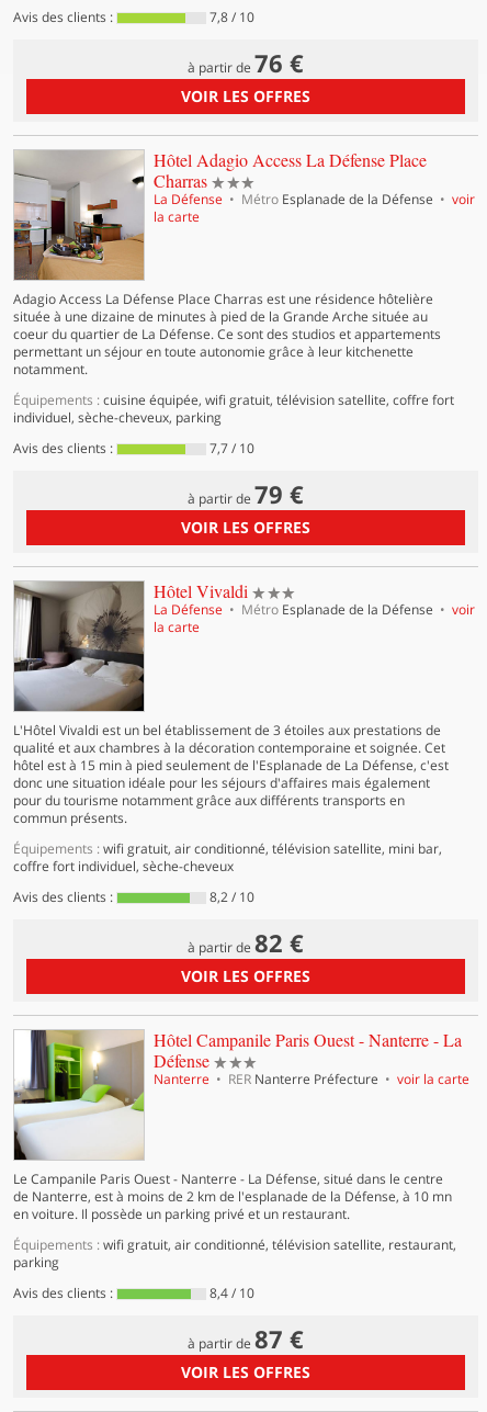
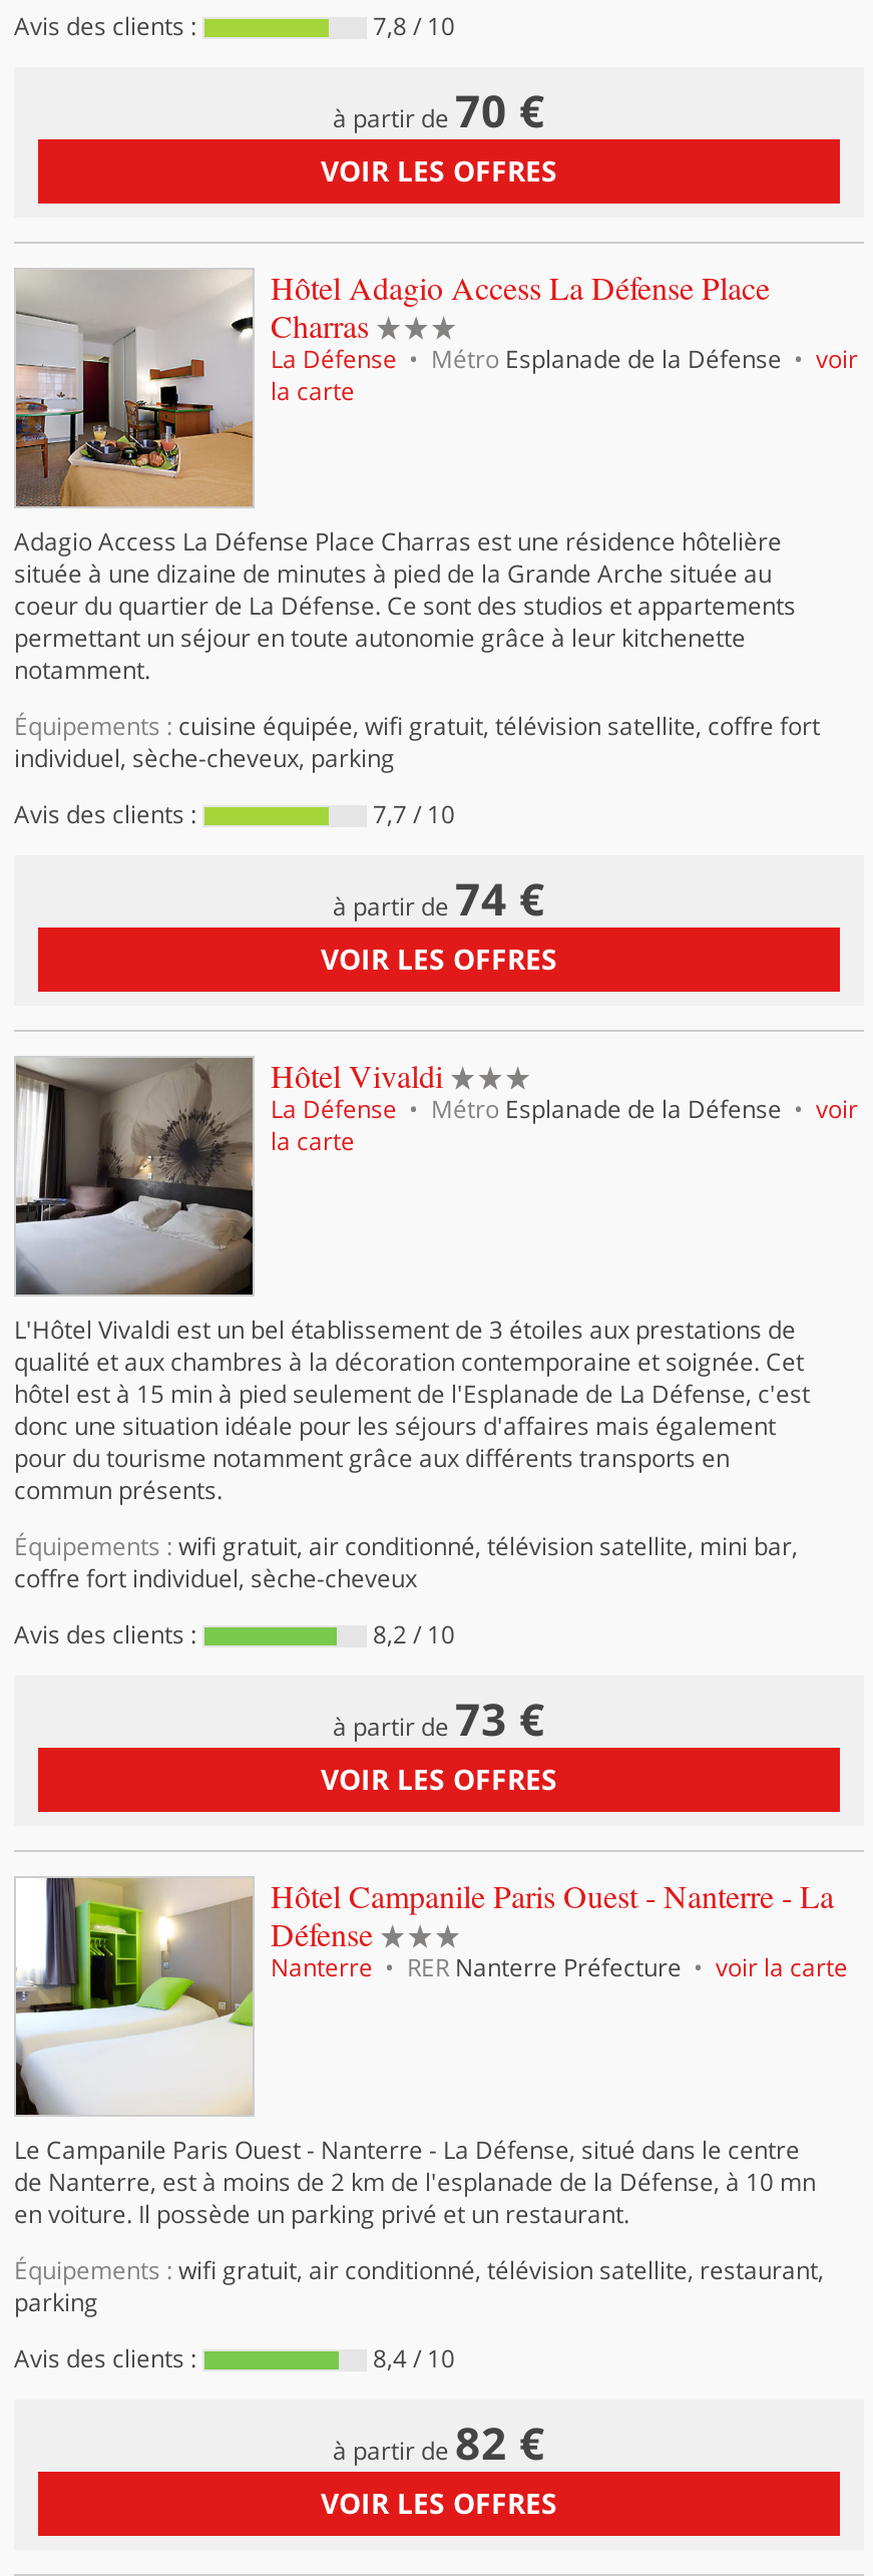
- à partir de76 €
+ à partir de70 €

- à partir de79 €
+ à partir de74 €

- à partir de82 €
+ à partir de73 €

- à partir de87 €
+ à partir de82 €
